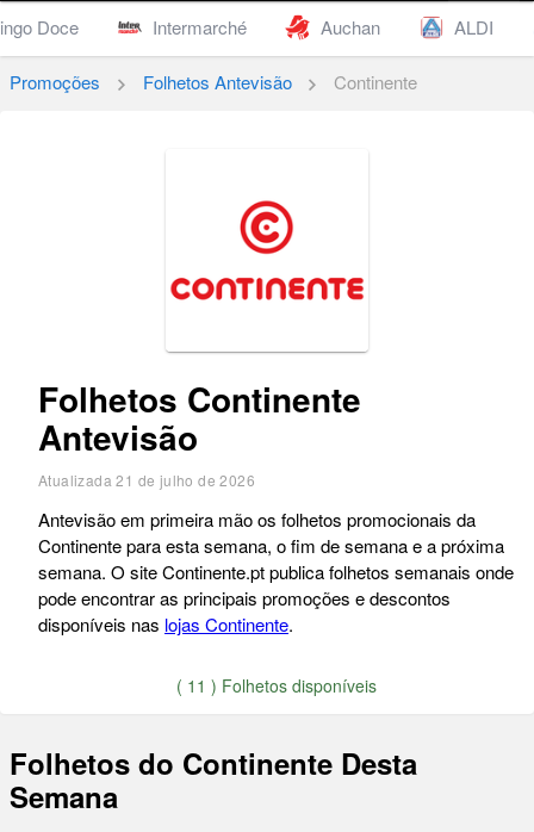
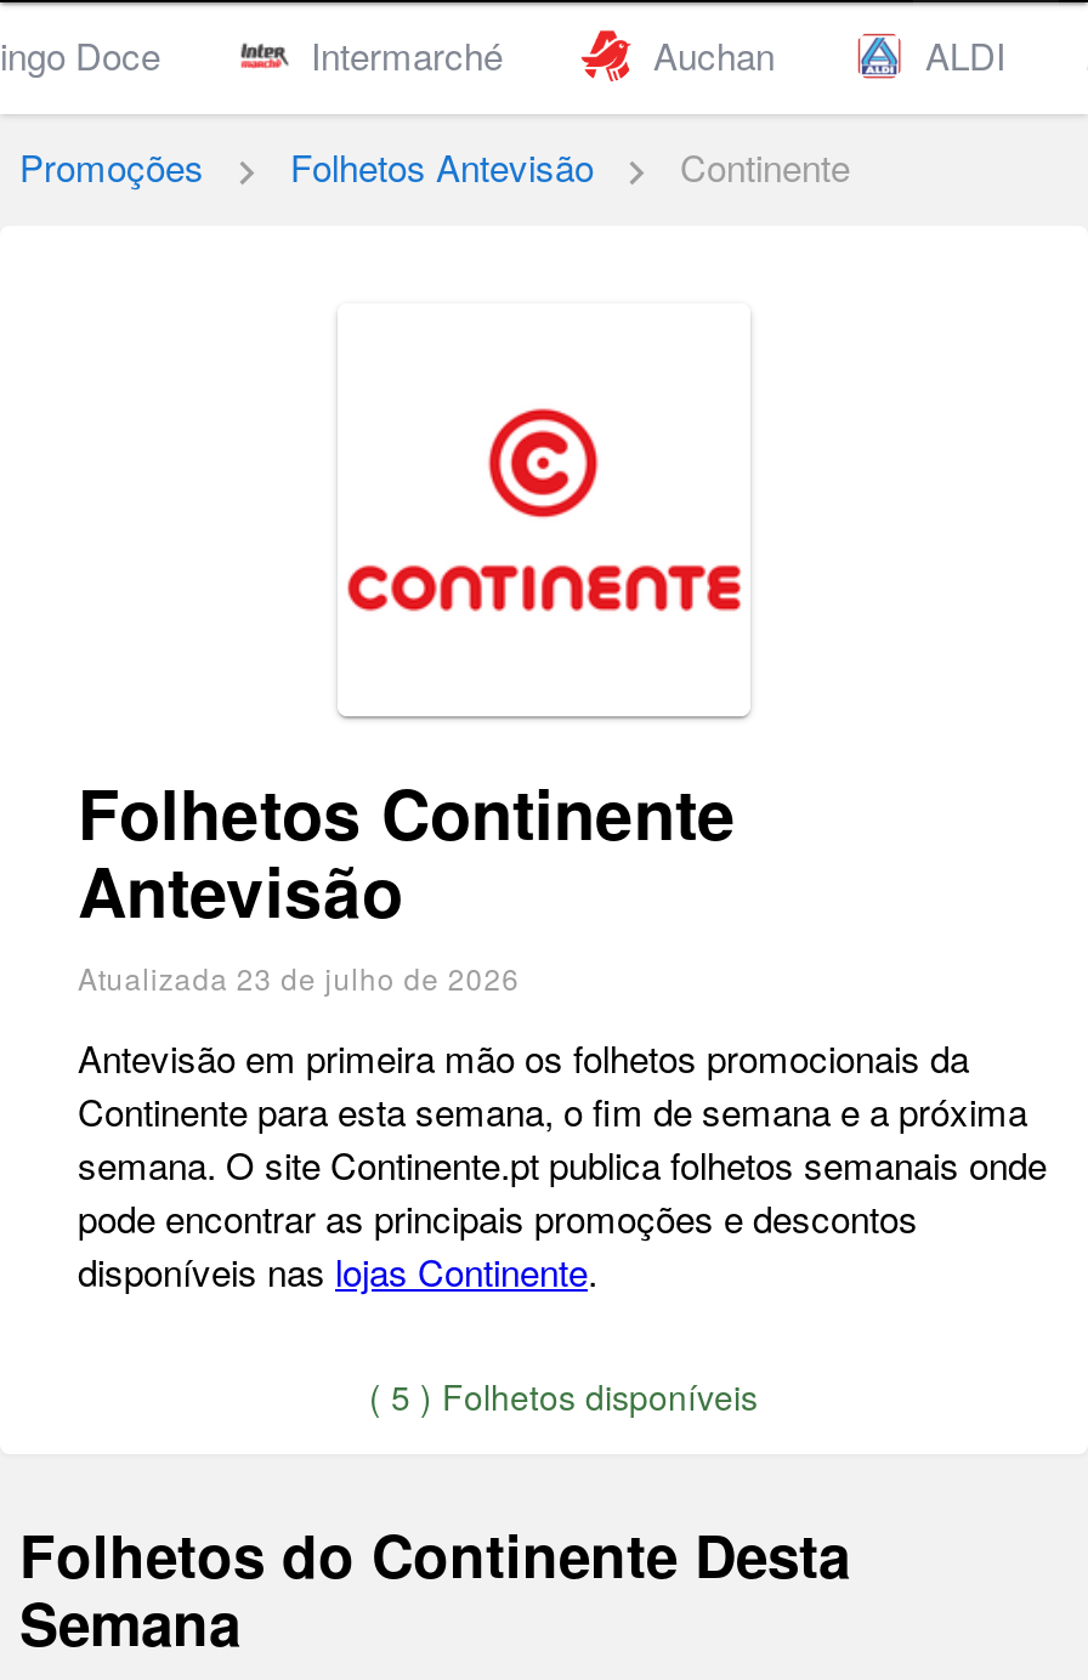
- Atualizada 21 de julho de 2026
+ Atualizada 23 de julho de 2026

- ( 11 ) Folhetos disponíveis
+ ( 5 ) Folhetos disponíveis
